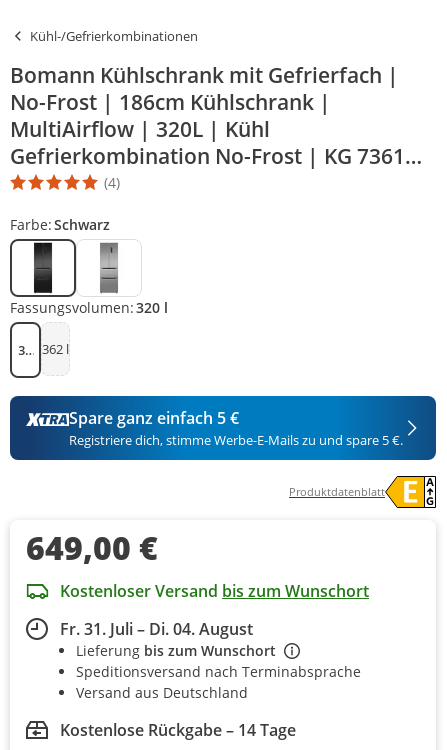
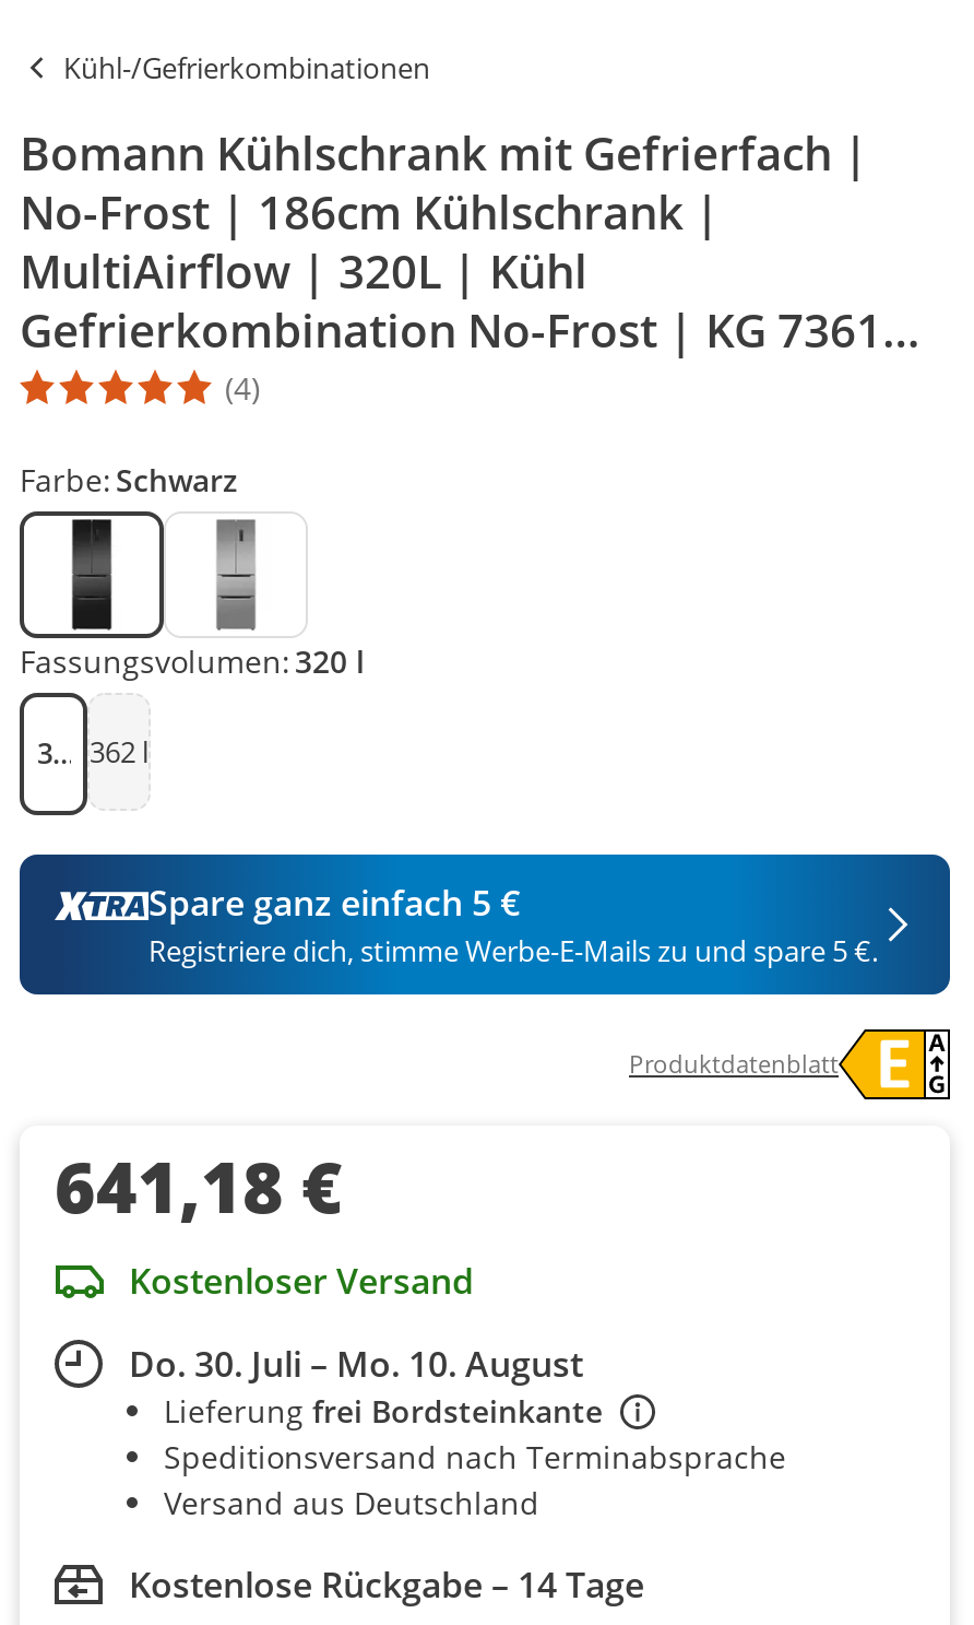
- 649,00 €
- Kostenloser Versand bis zum Wunschort
+ 641,18 €
+ Kostenloser Versand

- Fr. 31. Juli – Di. 04. August
- Lieferung bis zum Wunschort
+ Do. 30. Juli – Mo. 10. August
+ Lieferung frei Bordsteinkante
